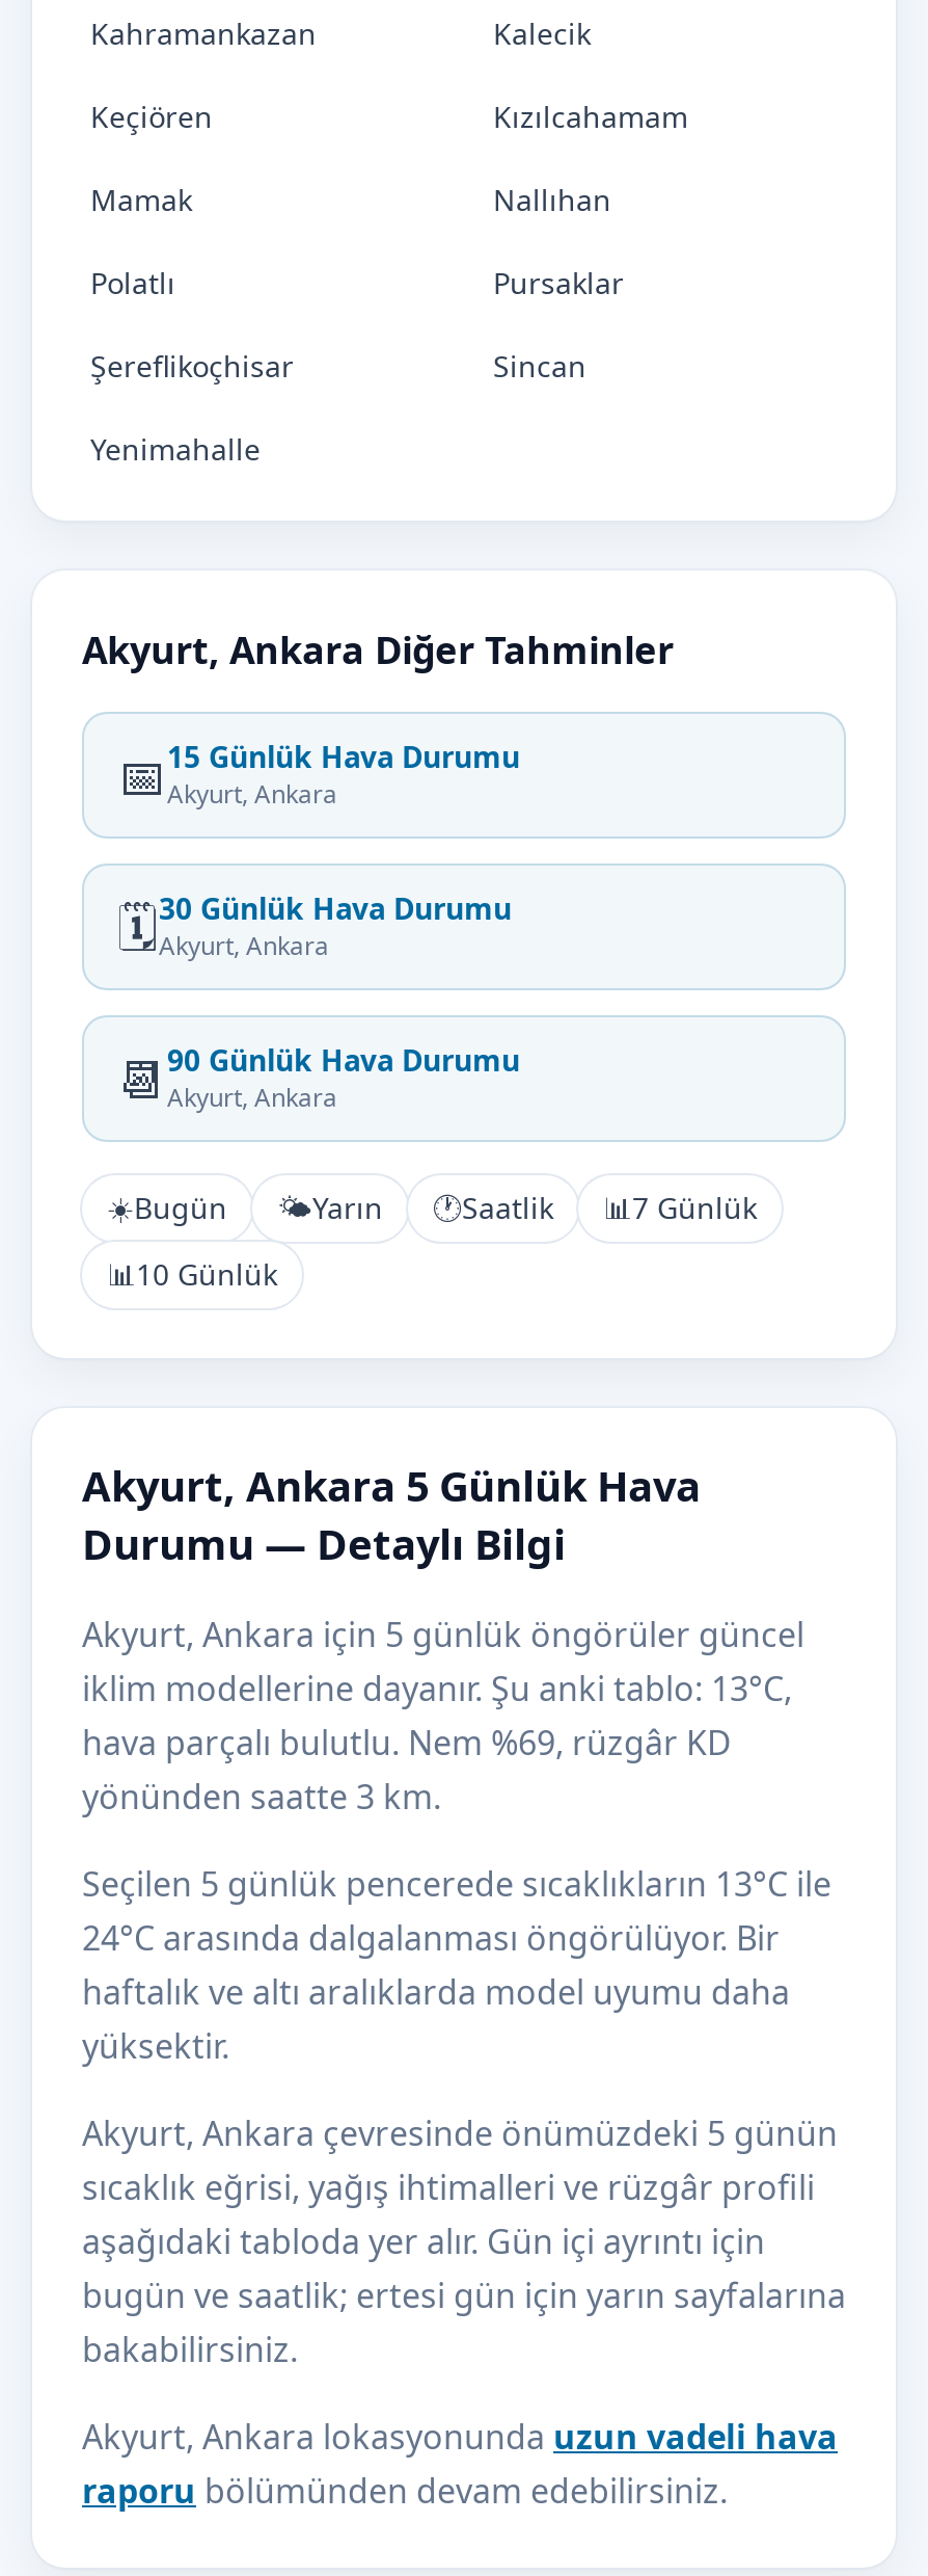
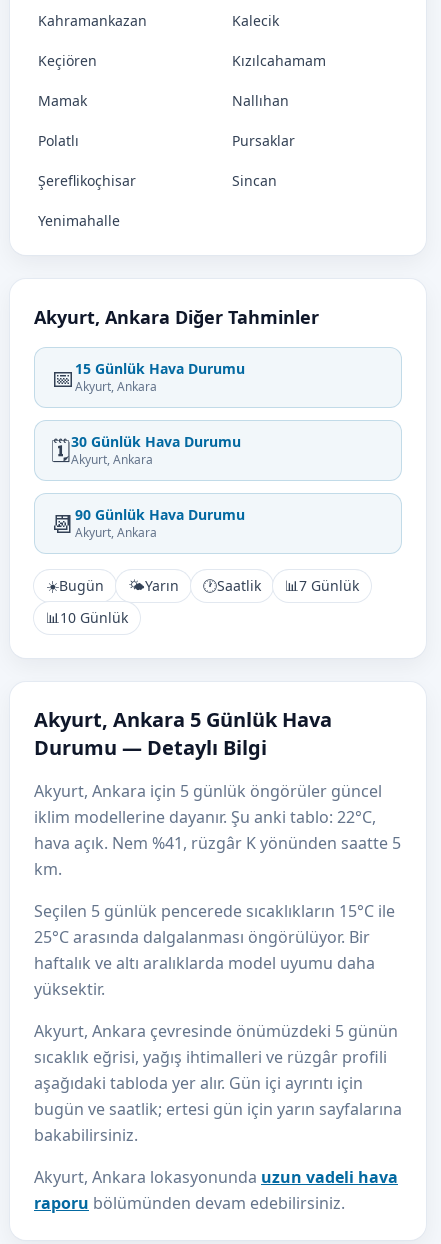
- iklim modellerine dayanır. Şu anki tablo: 13°C,
- hava parçalı bulutlu. Nem %69, rüzgâr KD
- yönünden saatte 3 km.
+ iklim modellerine dayanır. Şu anki tablo: 22°C,
+ hava açık. Nem %41, rüzgâr K yönünden saatte 5
+ km.

- Seçilen 5 günlük pencerede sıcaklıkların 13°C ile
- 24°C arasında dalgalanması öngörülüyor. Bir
+ Seçilen 5 günlük pencerede sıcaklıkların 15°C ile
+ 25°C arasında dalgalanması öngörülüyor. Bir
